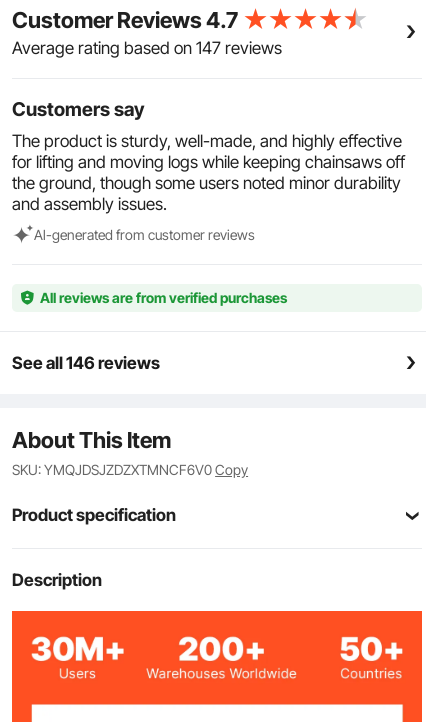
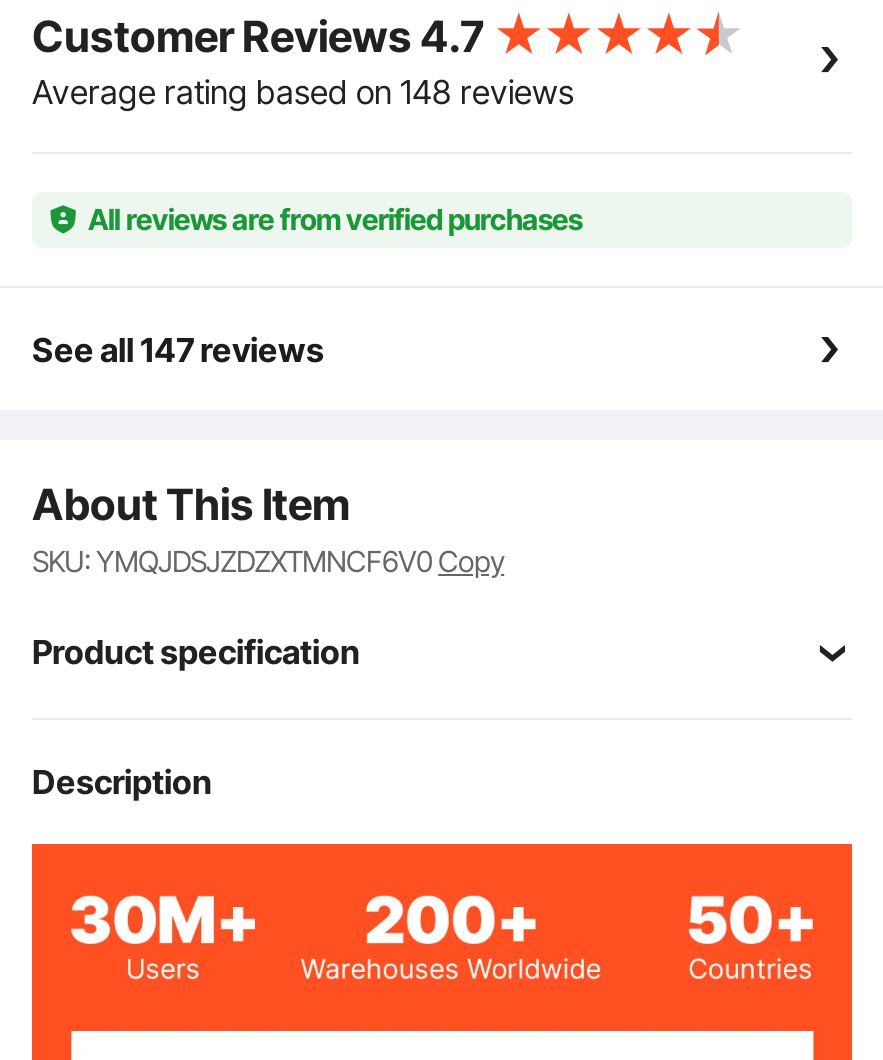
- Average rating based on 147 reviews
- Customers say
- The product is sturdy, well-made, and highly effective
- for lifting and moving logs while keeping chainsaws off
- the ground, though some users noted minor durability
- and assembly issues.
- Al-generated from customer reviews
+ Average rating based on 148 reviews

- See all 146 reviews
+ See all 147 reviews
